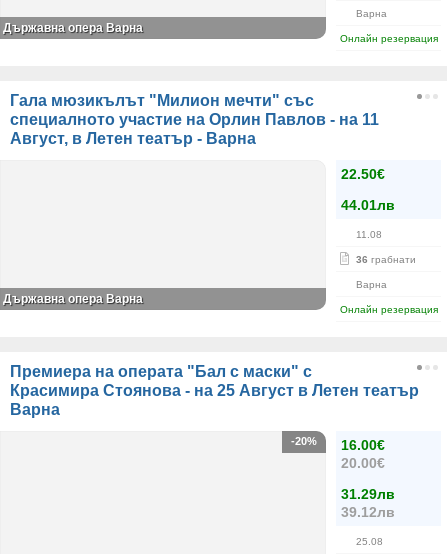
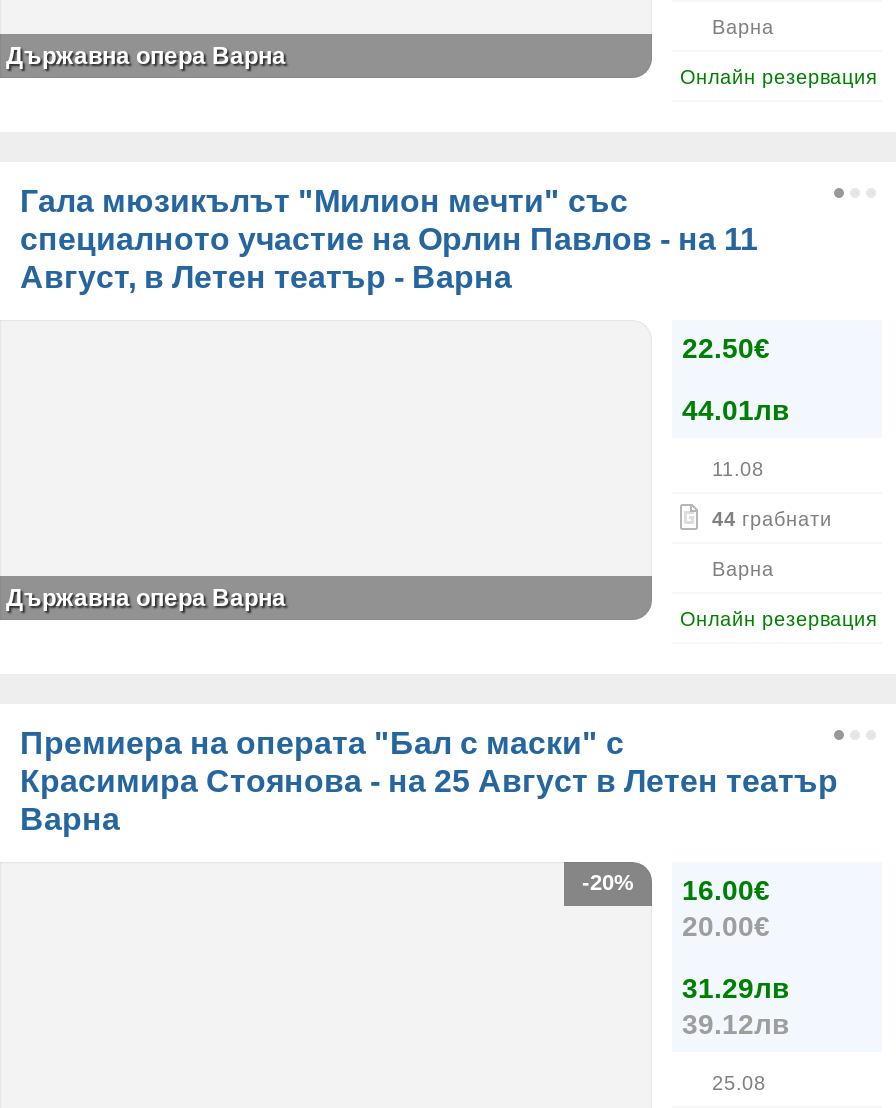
- 36 грабнати
+ 44 грабнати
